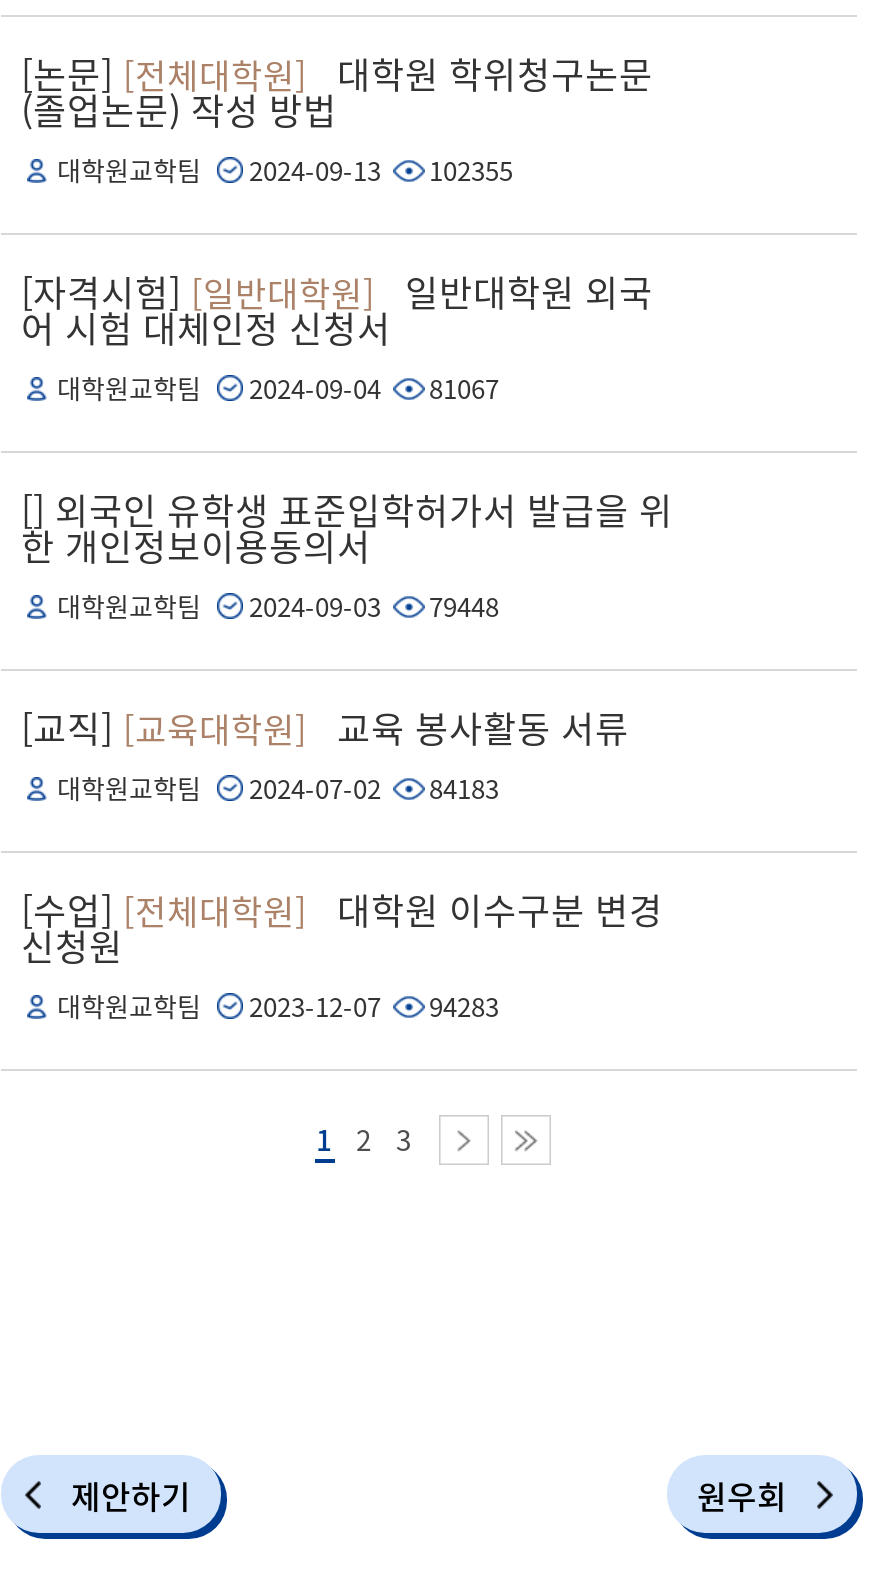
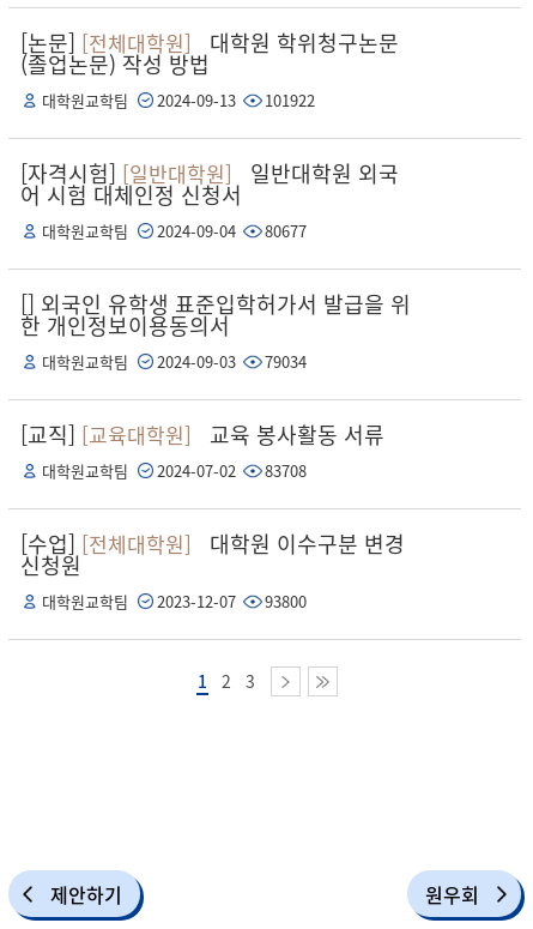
- 대학원교학팀 2024-09-13 102355
+ 대학원교학팀 2024-09-13 101922

- 대학원교학팀 2024-09-04 81067
+ 대학원교학팀 2024-09-04 80677

- 대학원교학팀 2024-09-03 79448
+ 대학원교학팀 2024-09-03 79034

- 대학원교학팀 2024-07-02 84183
+ 대학원교학팀 2024-07-02 83708

- 대학원교학팀 2023-12-07 94283
+ 대학원교학팀 2023-12-07 93800
